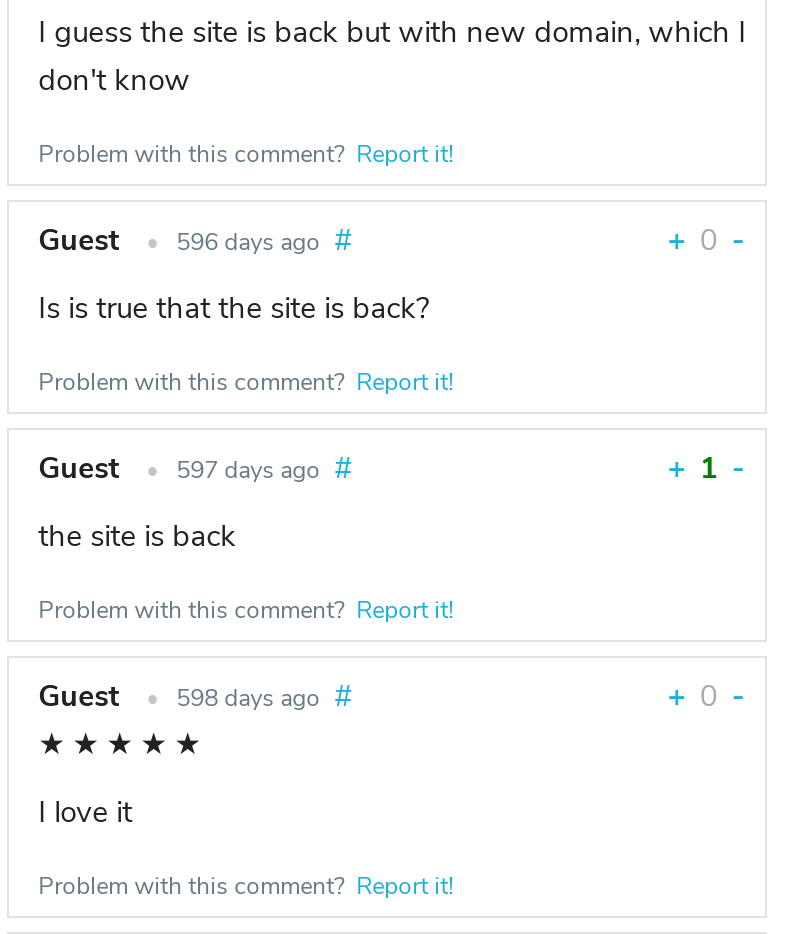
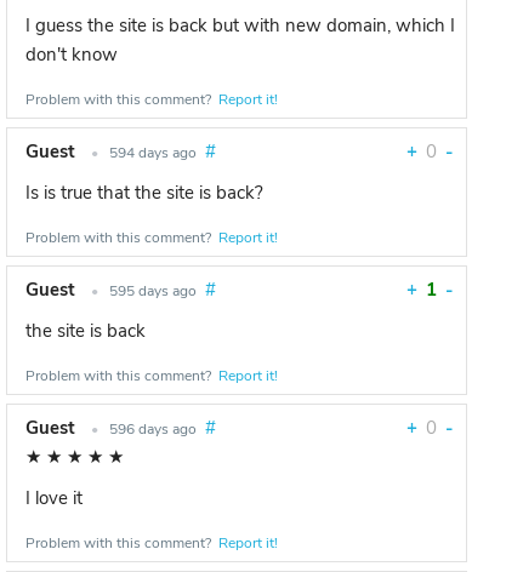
moved down: Guest • 596 days ago #

+ Guest • 594 days ago #

- Guest • 597 days ago #
+ Guest • 595 days ago #

- Guest • 598 days ago #
